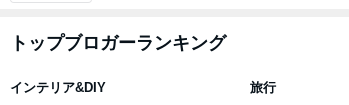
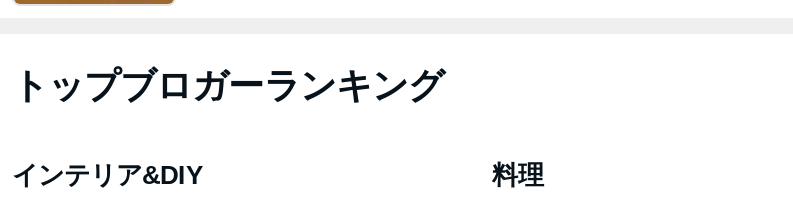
- 旅行
+ 料理
